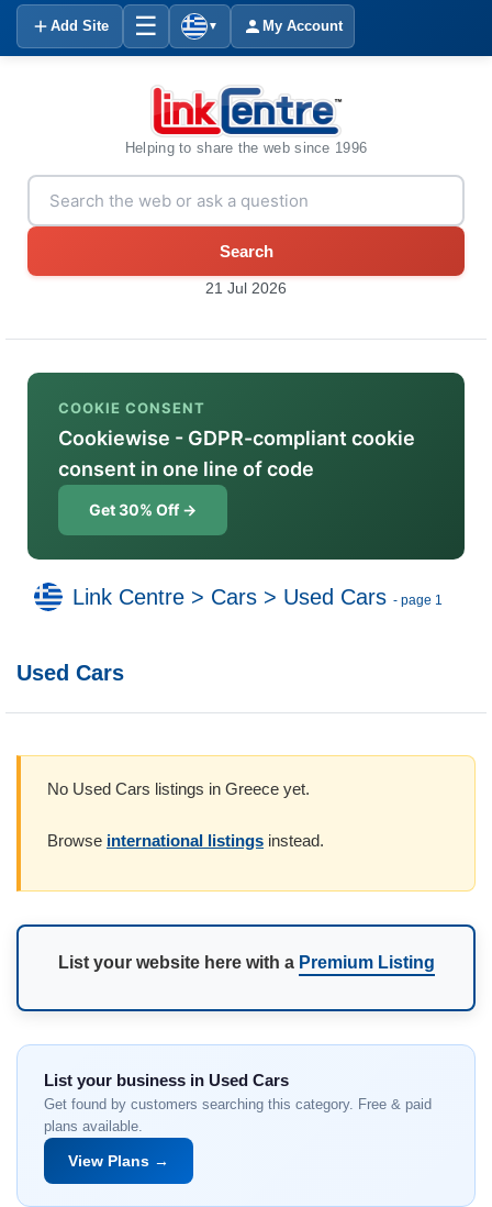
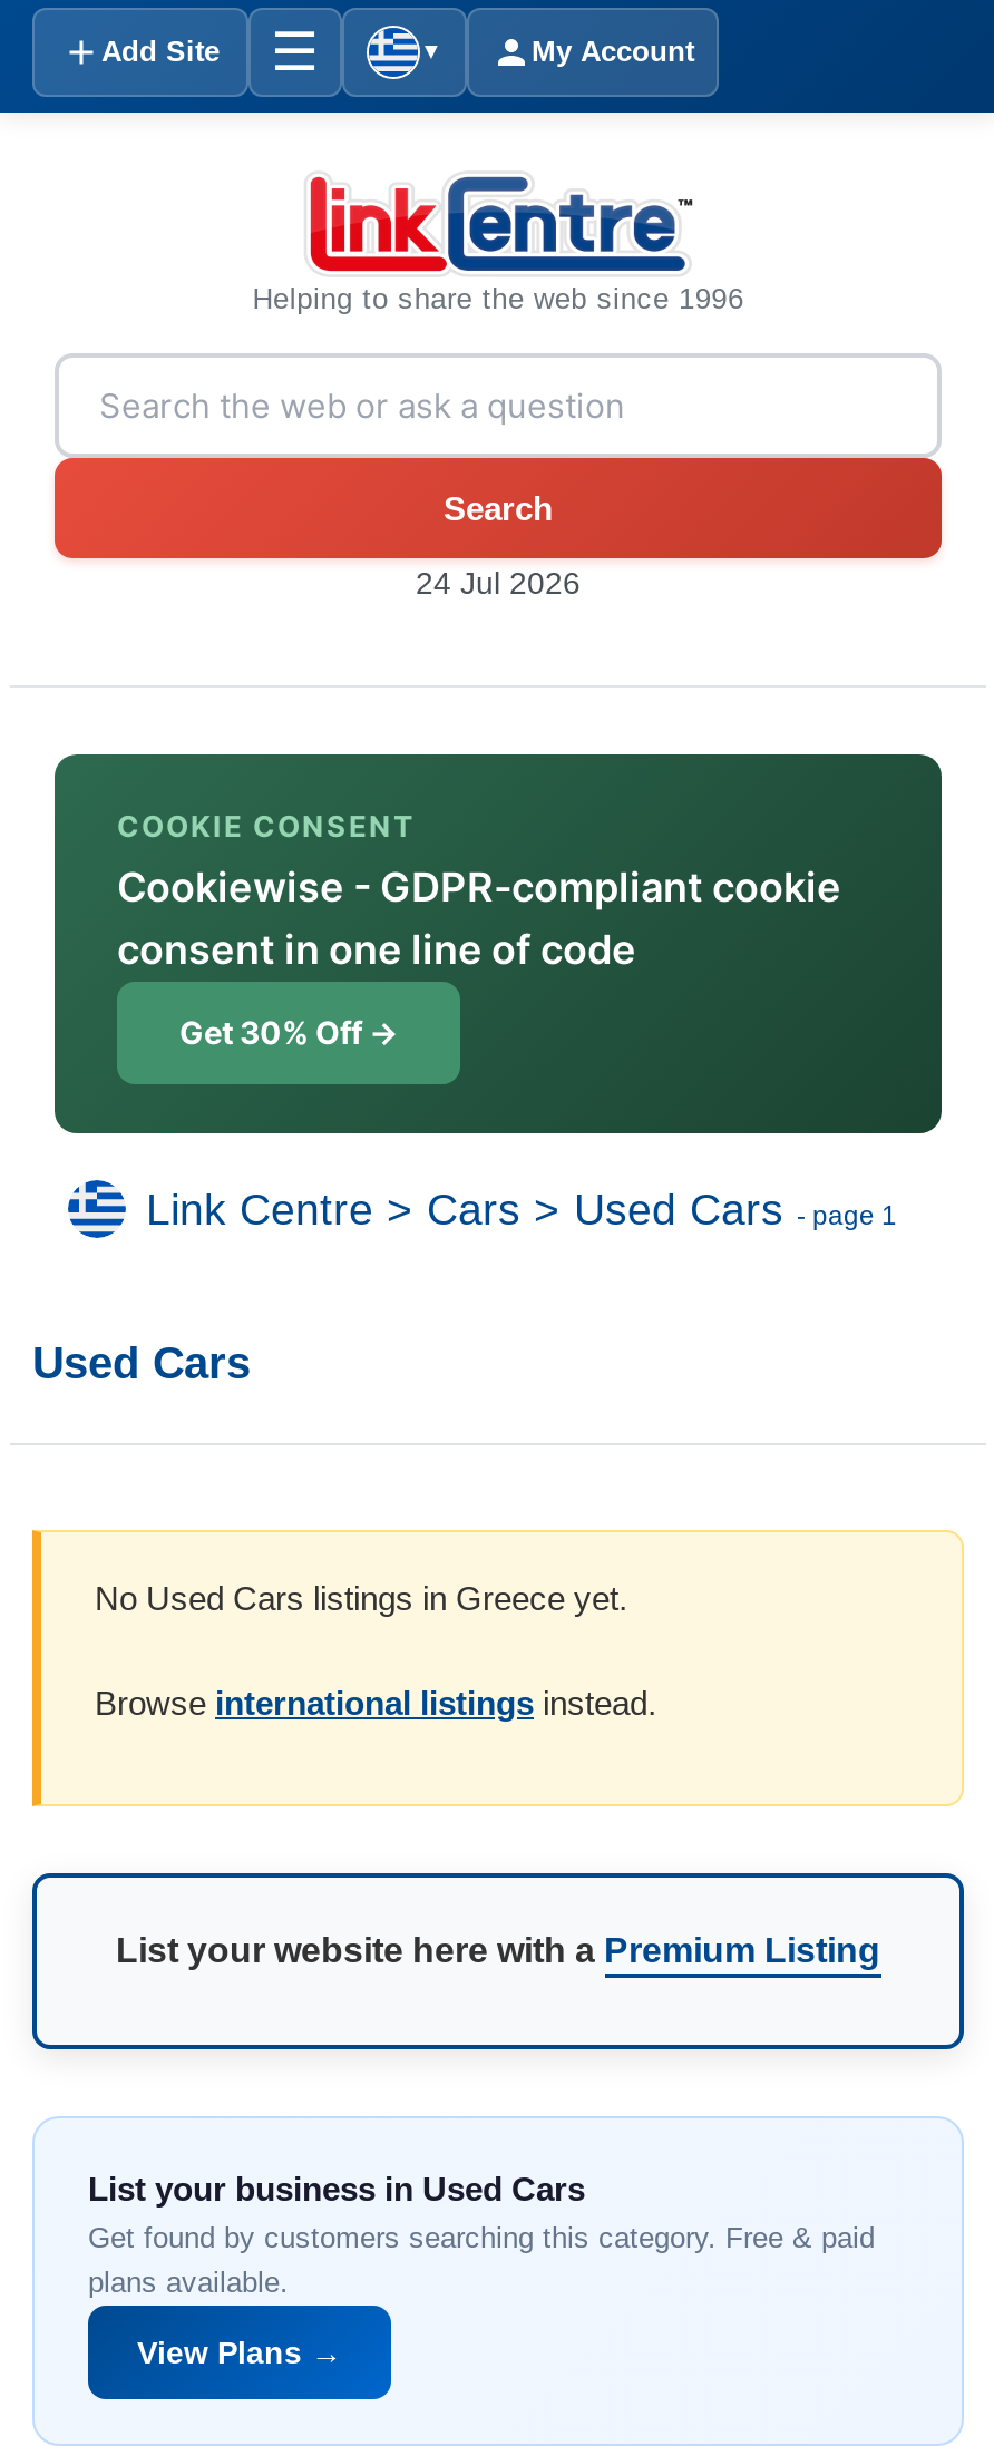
- 21 Jul 2026
+ 24 Jul 2026
